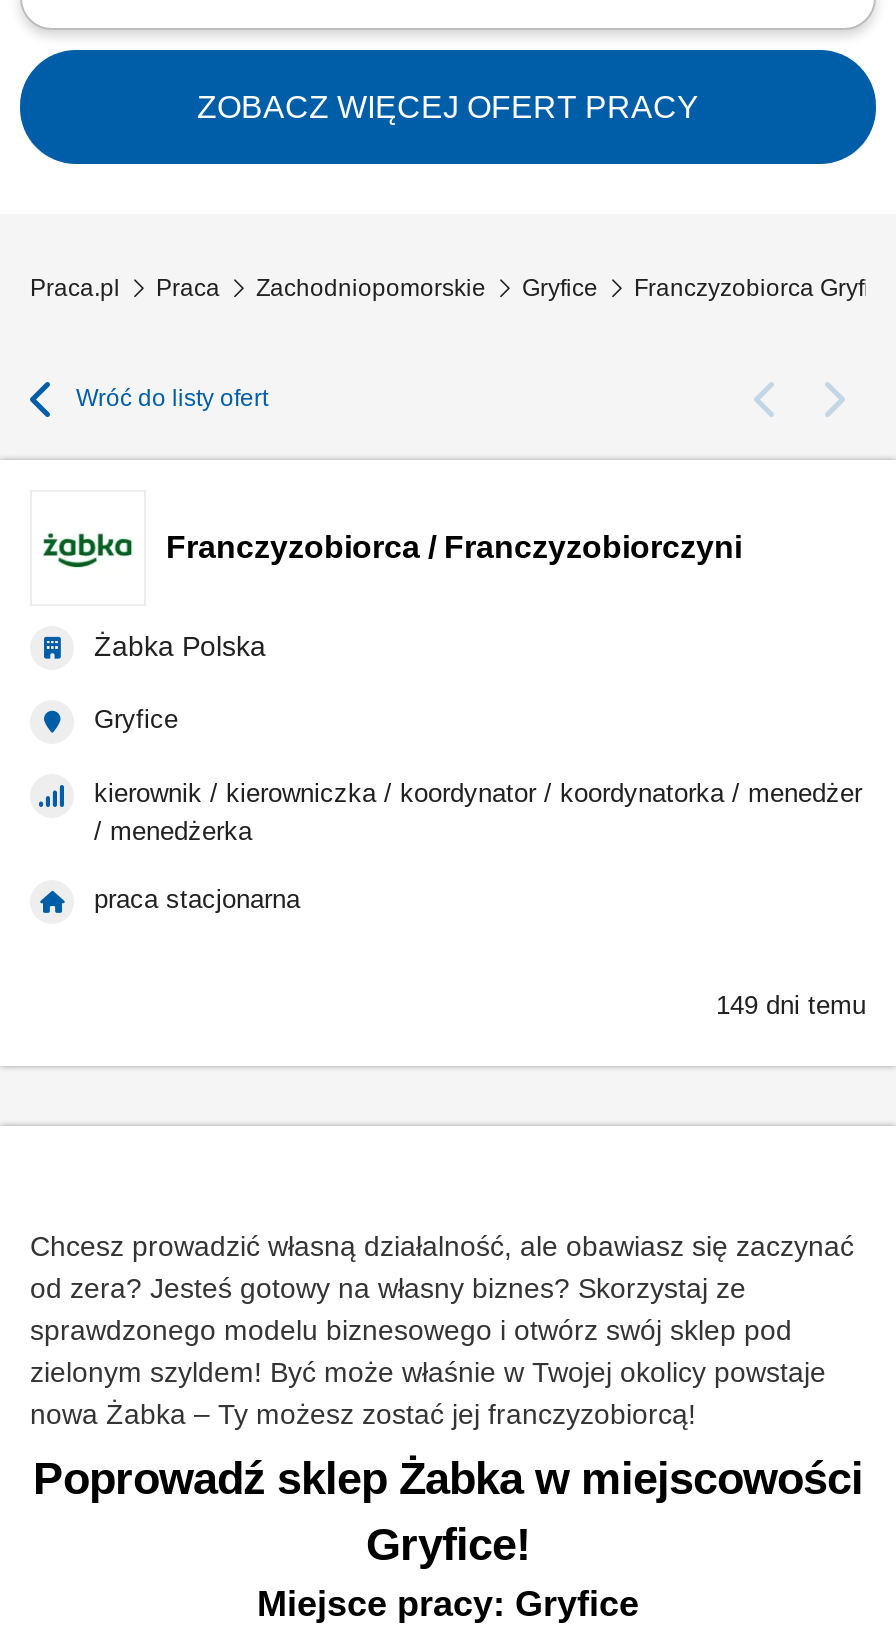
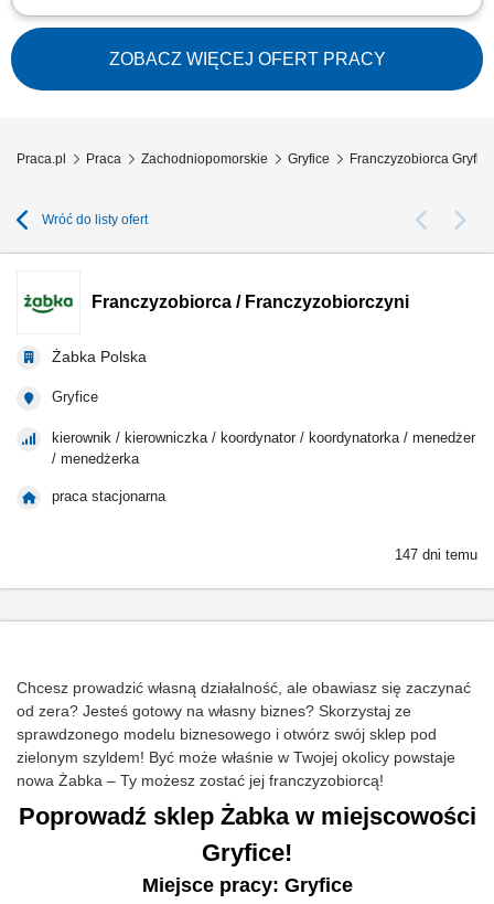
- 149 dni temu
+ 147 dni temu
